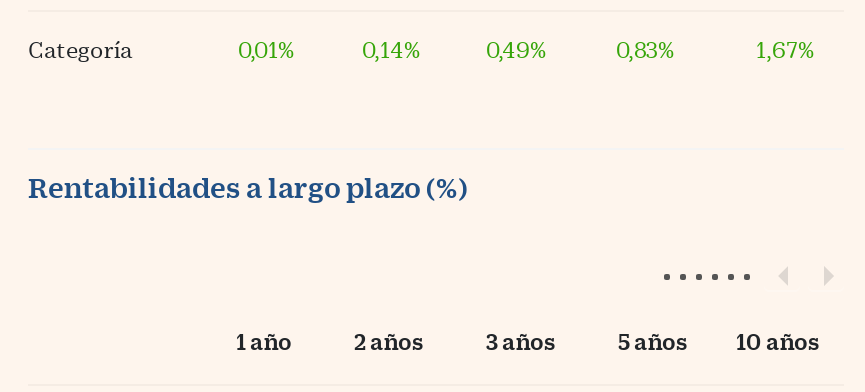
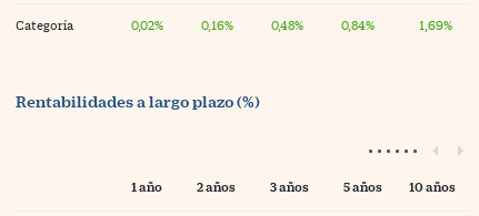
- 0,01%
+ 0,02%

- 0,14%
+ 0,16%

- 0,49%
+ 0,48%

- 0,83%
+ 0,84%

- 1,67%
+ 1,69%
